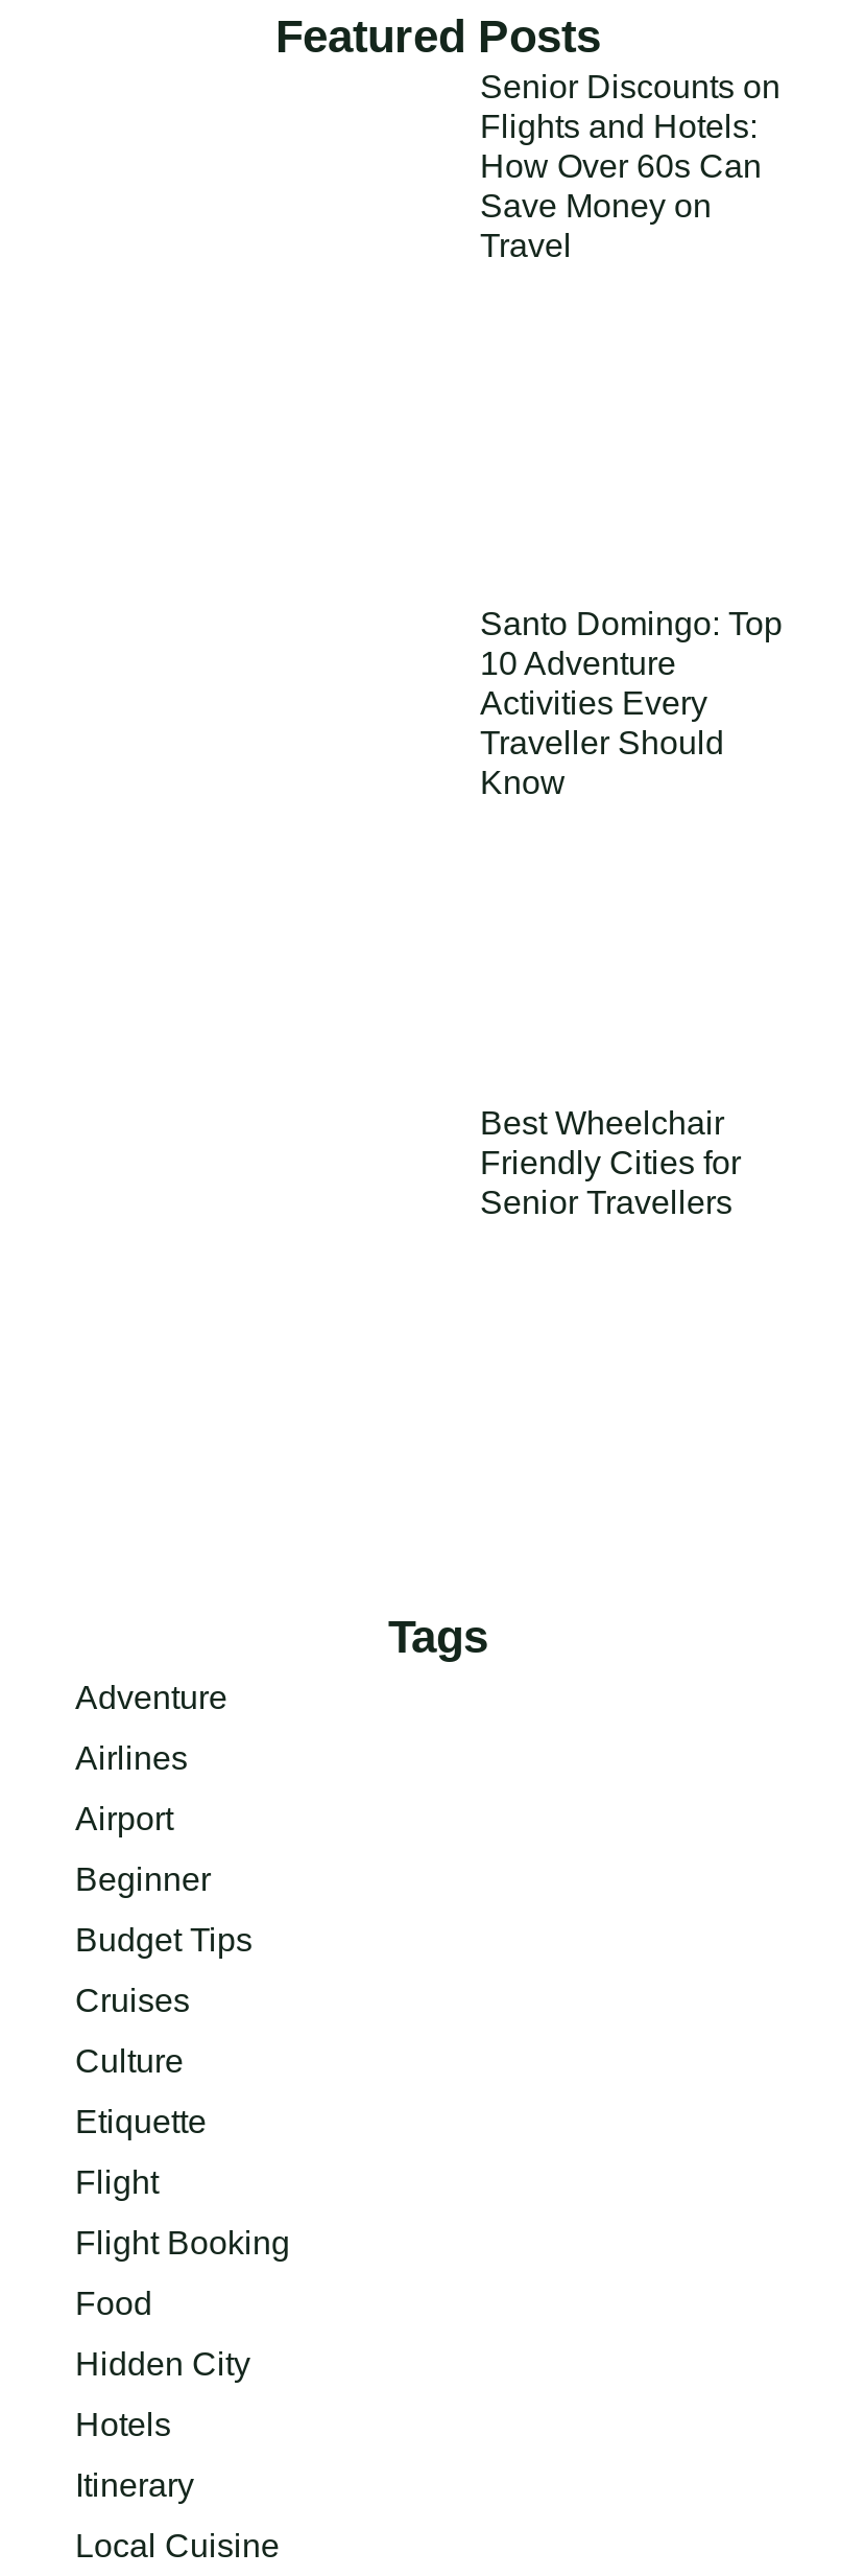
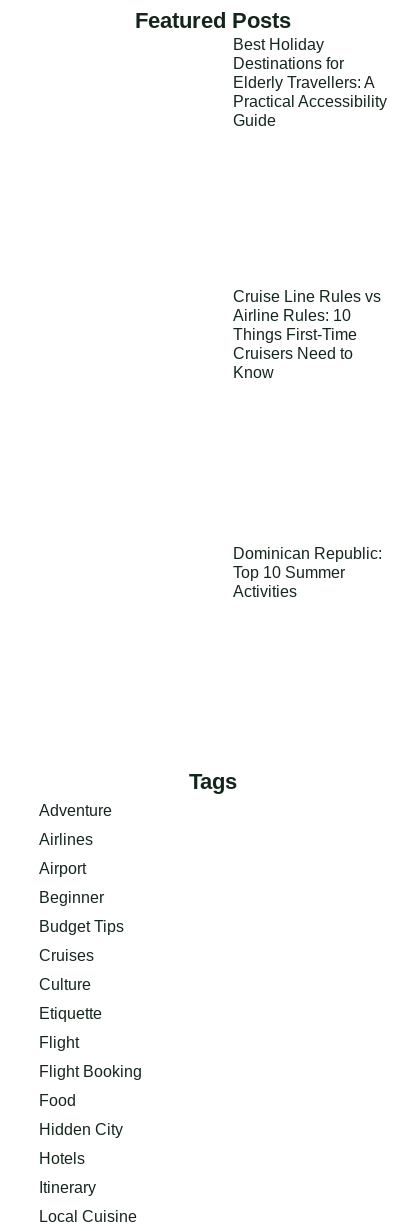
- Senior Discounts on
- Flights and Hotels:
- How Over 60s Can
- Save Money on
- Travel
+ Best Holiday
+ Destinations for
+ Elderly Travellers: A
+ Practical Accessibility
+ Guide

- Santo Domingo: Top
- 10 Adventure
- Activities Every
- Traveller Should
+ Cruise Line Rules vs
+ Airline Rules: 10
+ Things First-Time
+ Cruisers Need to

- Best Wheelchair
- Friendly Cities for
- Senior Travellers
+ Dominican Republic:
+ Top 10 Summer
+ Activities
